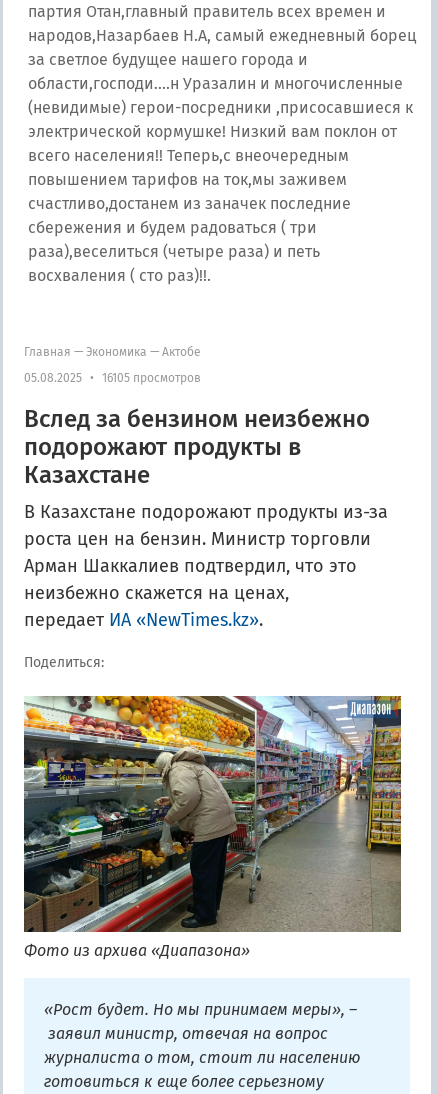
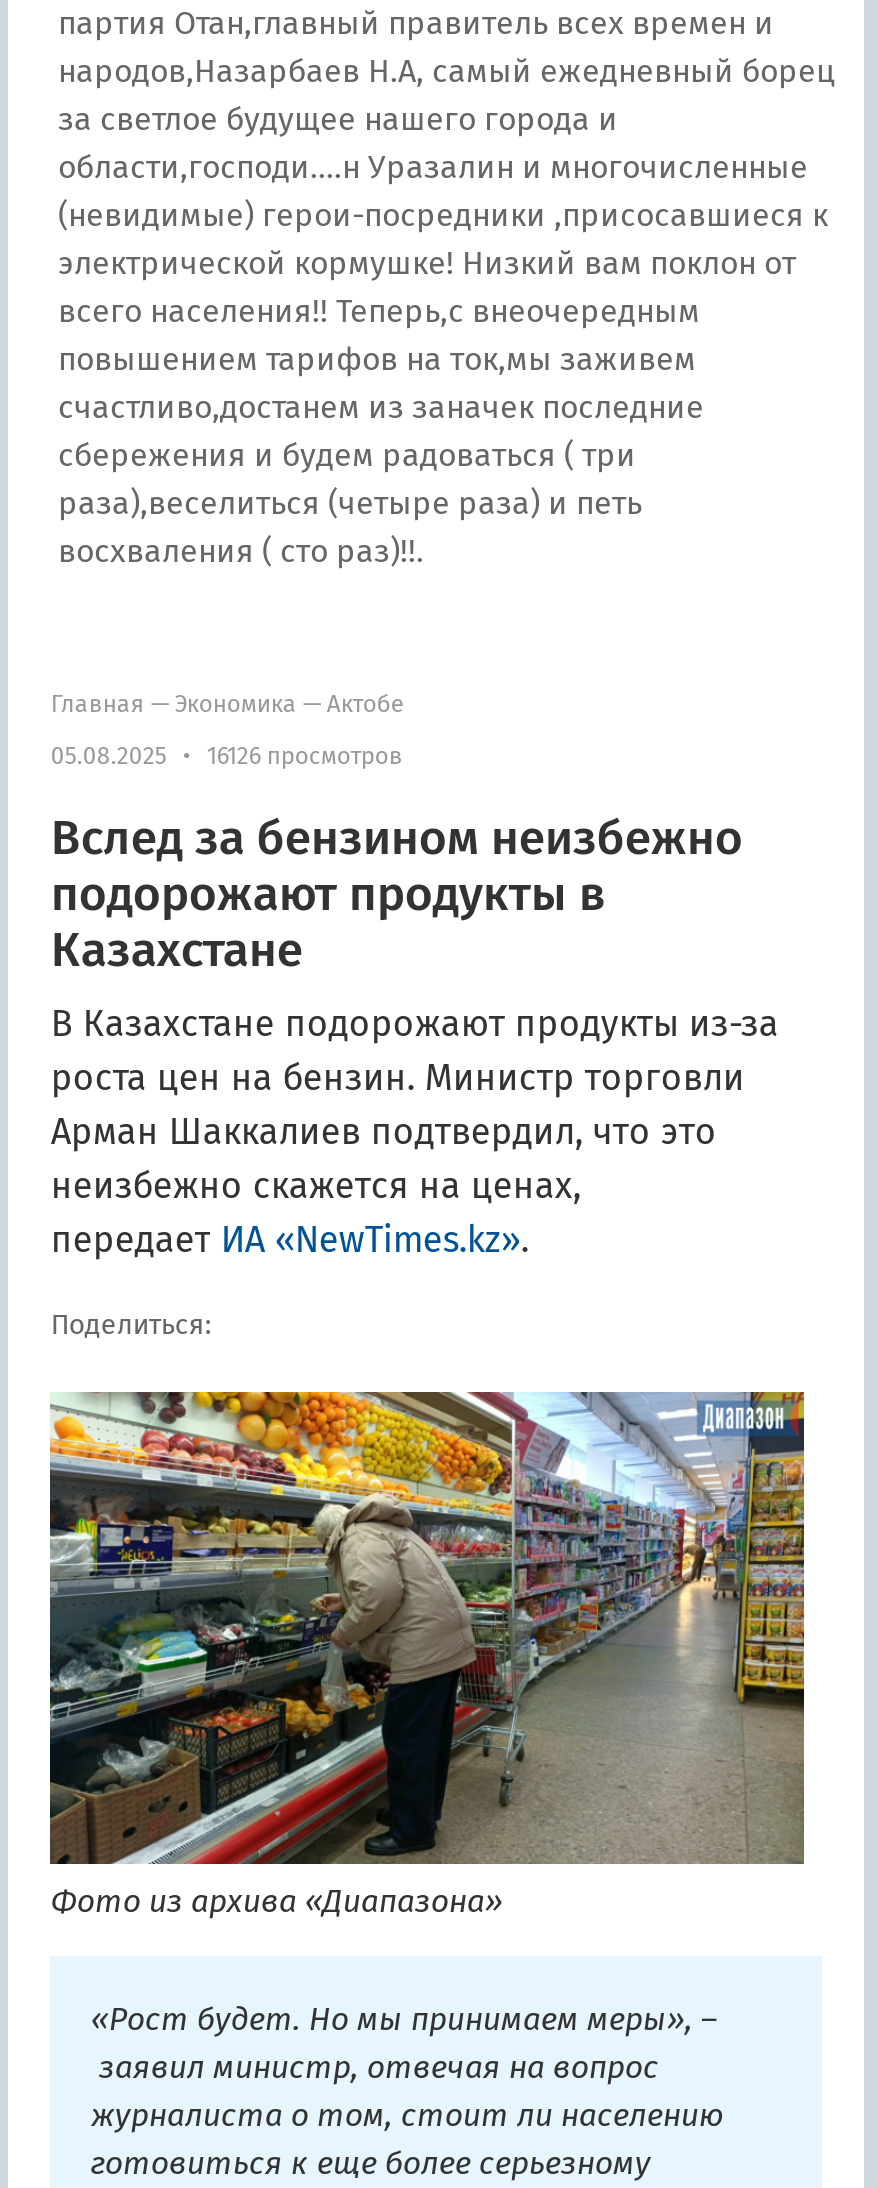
- 05.08.2025 • 16105 просмотров
+ 05.08.2025 • 16126 просмотров
